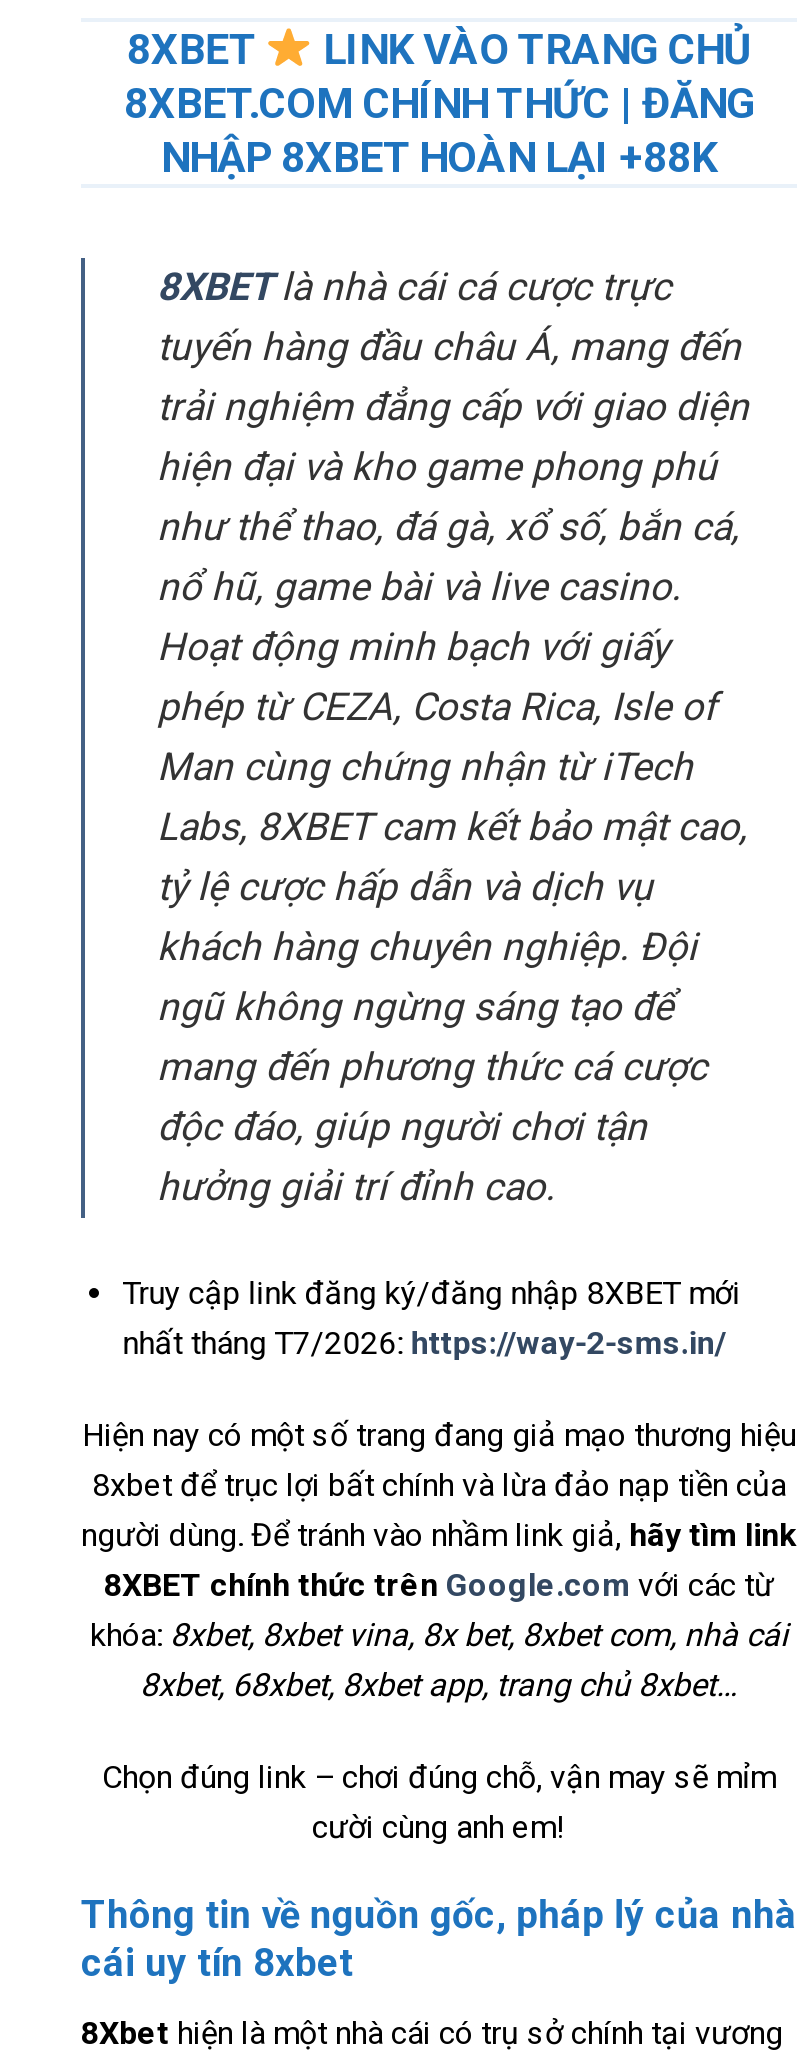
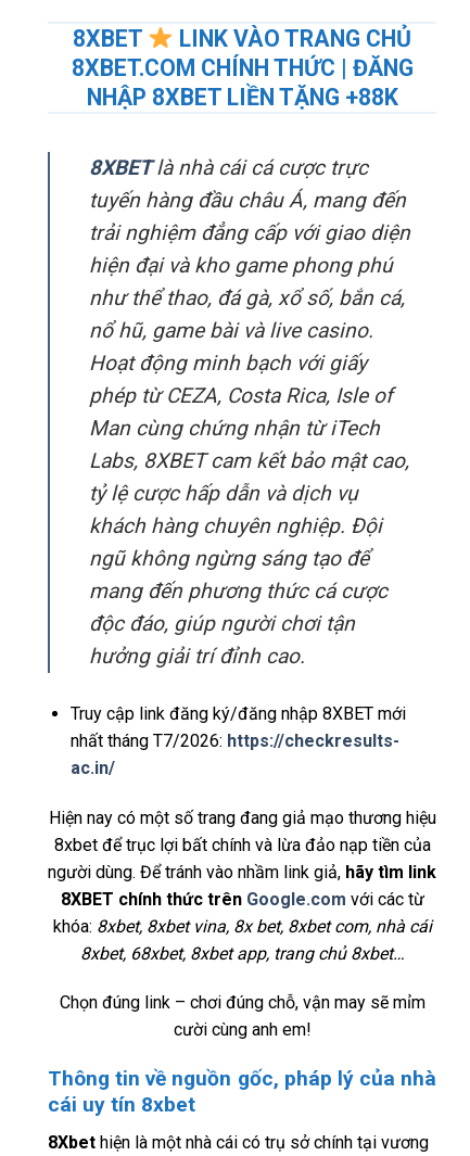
- NHẬP 8XBET HOÀN LẠI +88K
+ NHẬP 8XBET LIỀN TẶNG +88K

- nhất tháng T7/2026: https://way-2-sms.in/
+ nhất tháng T7/2026: https://checkresults-
+ ac.in/
